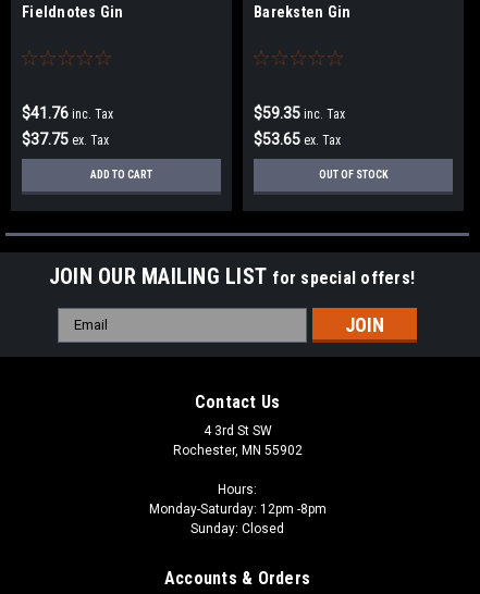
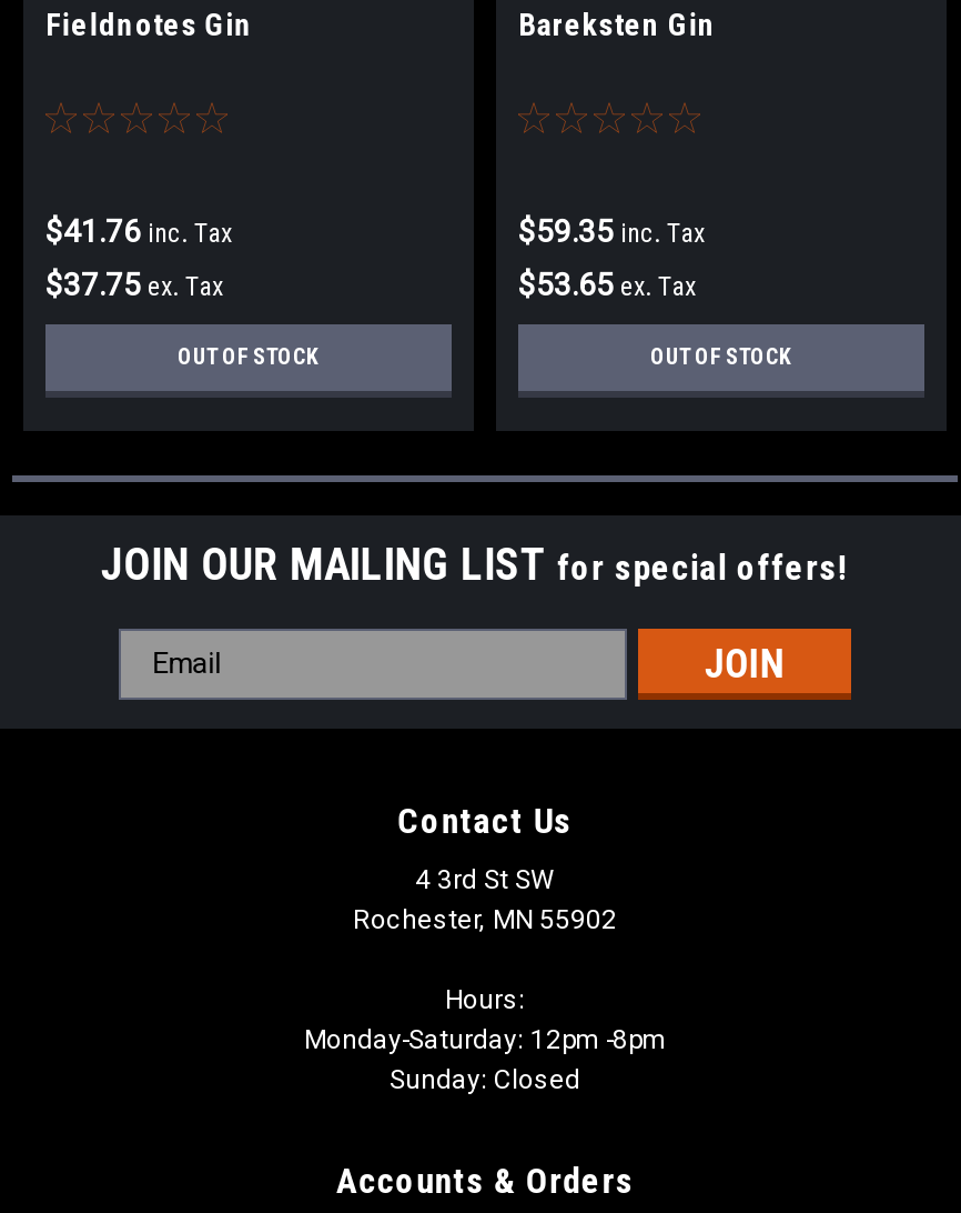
- ADD TO CART
+ OUT OF STOCK
